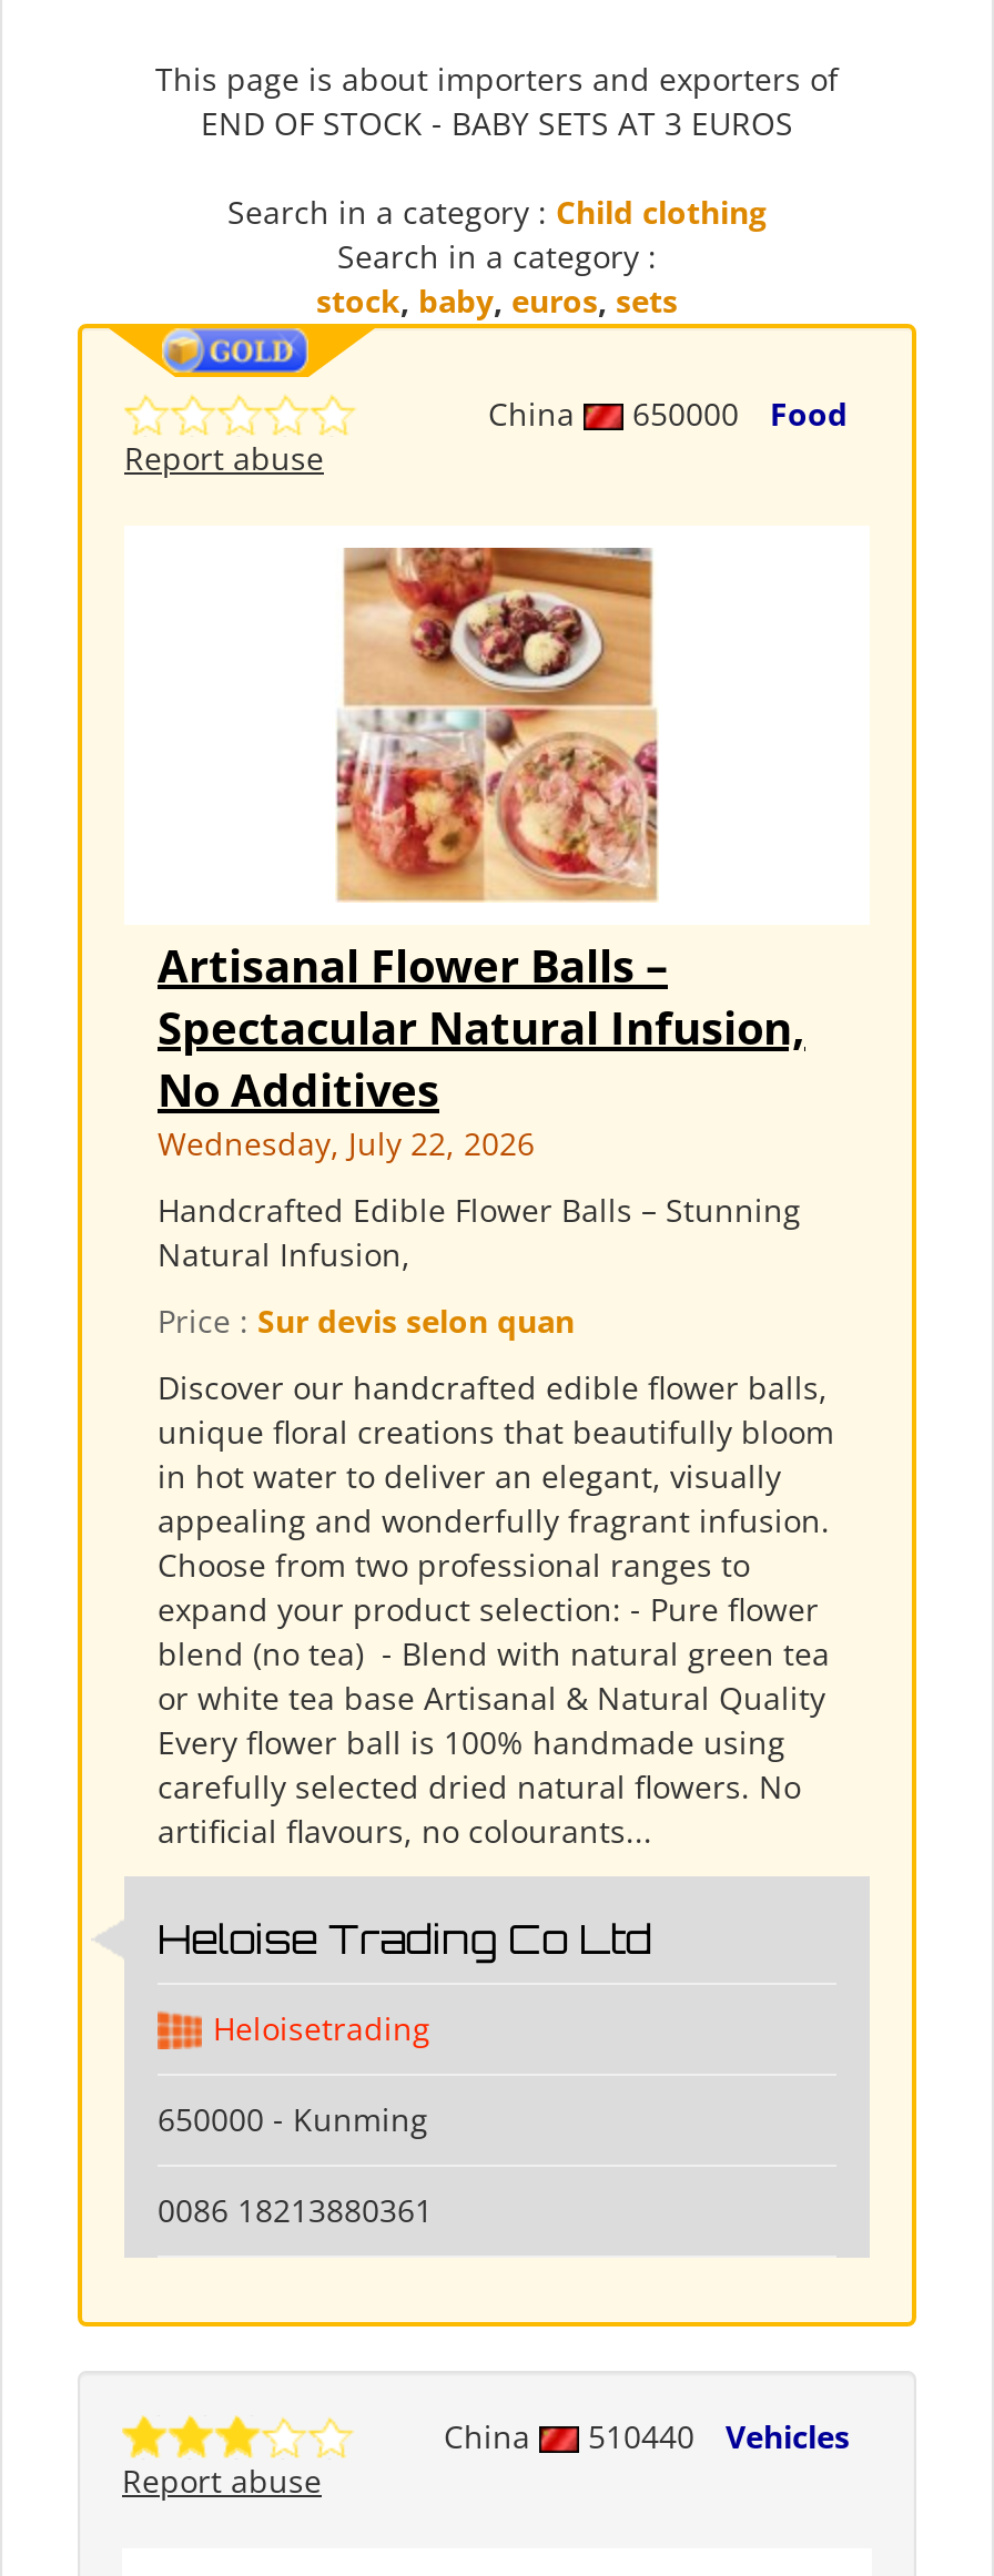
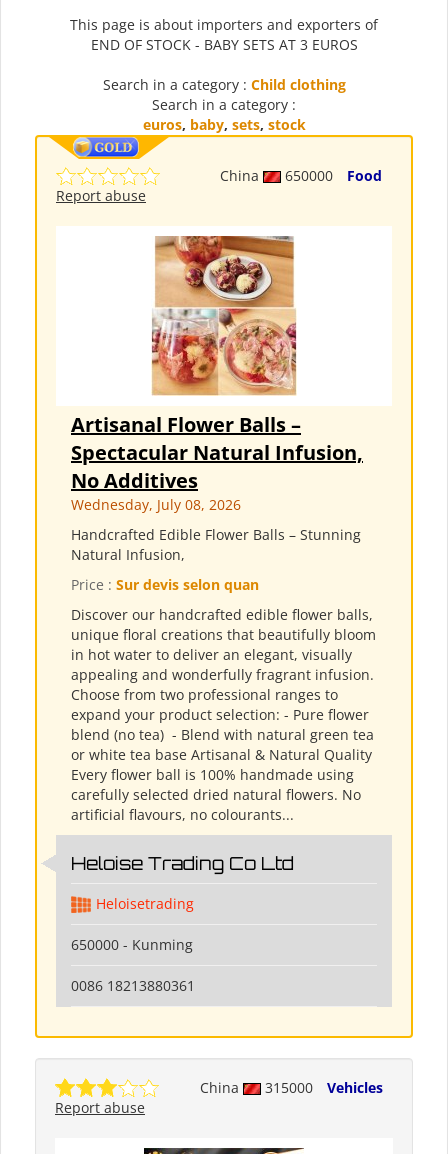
- stock, baby, euros, sets
+ euros, baby, sets, stock

- Wednesday, July 22, 2026
+ Wednesday, July 08, 2026

- China 510440 Vehicles
+ China 315000 Vehicles
